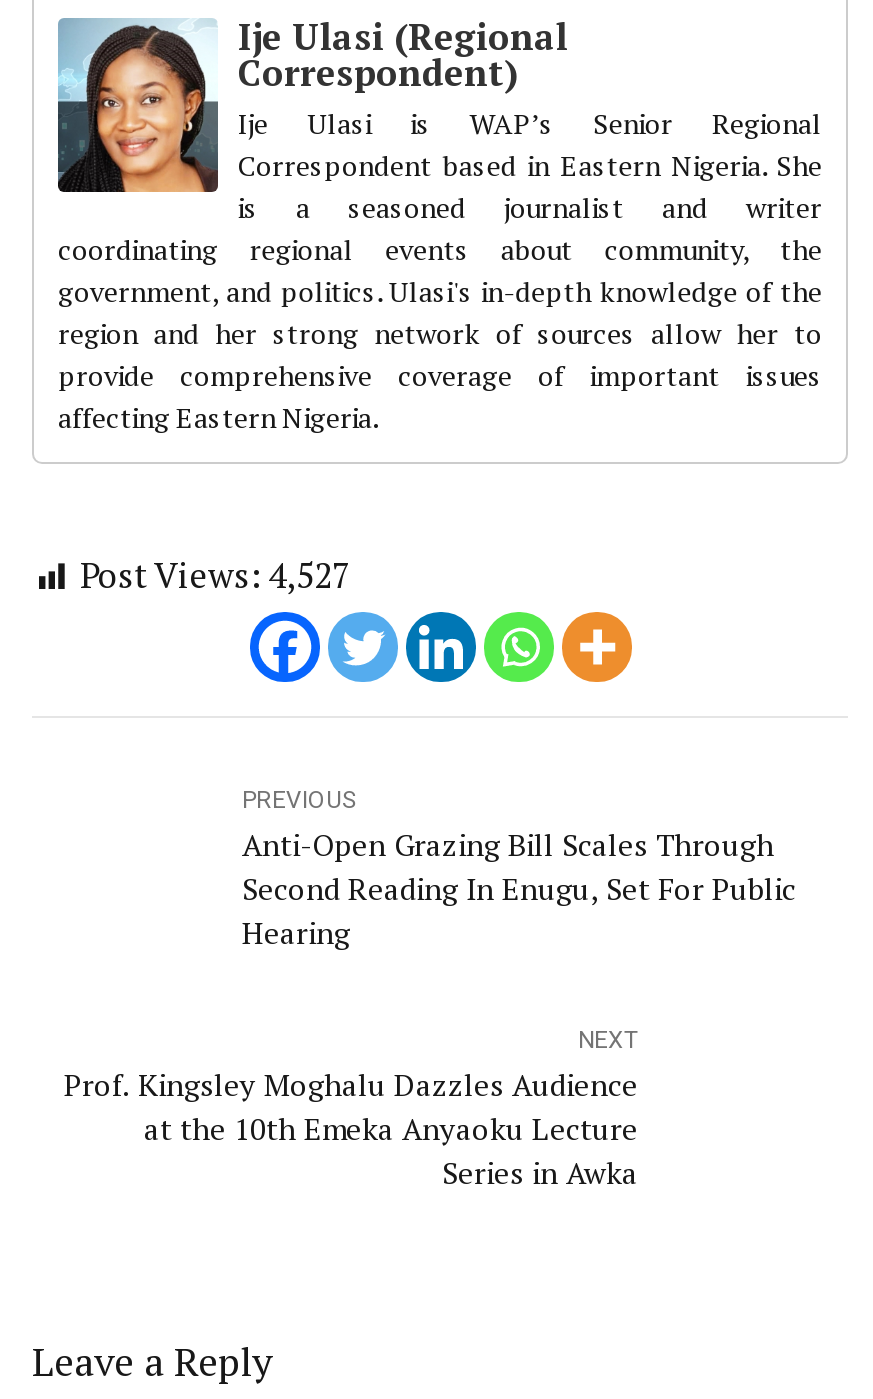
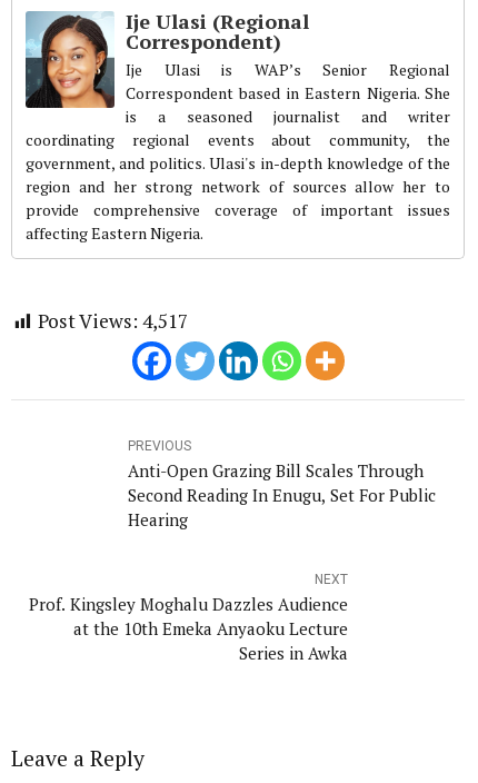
- Post Views: 4,527
+ Post Views: 4,517
